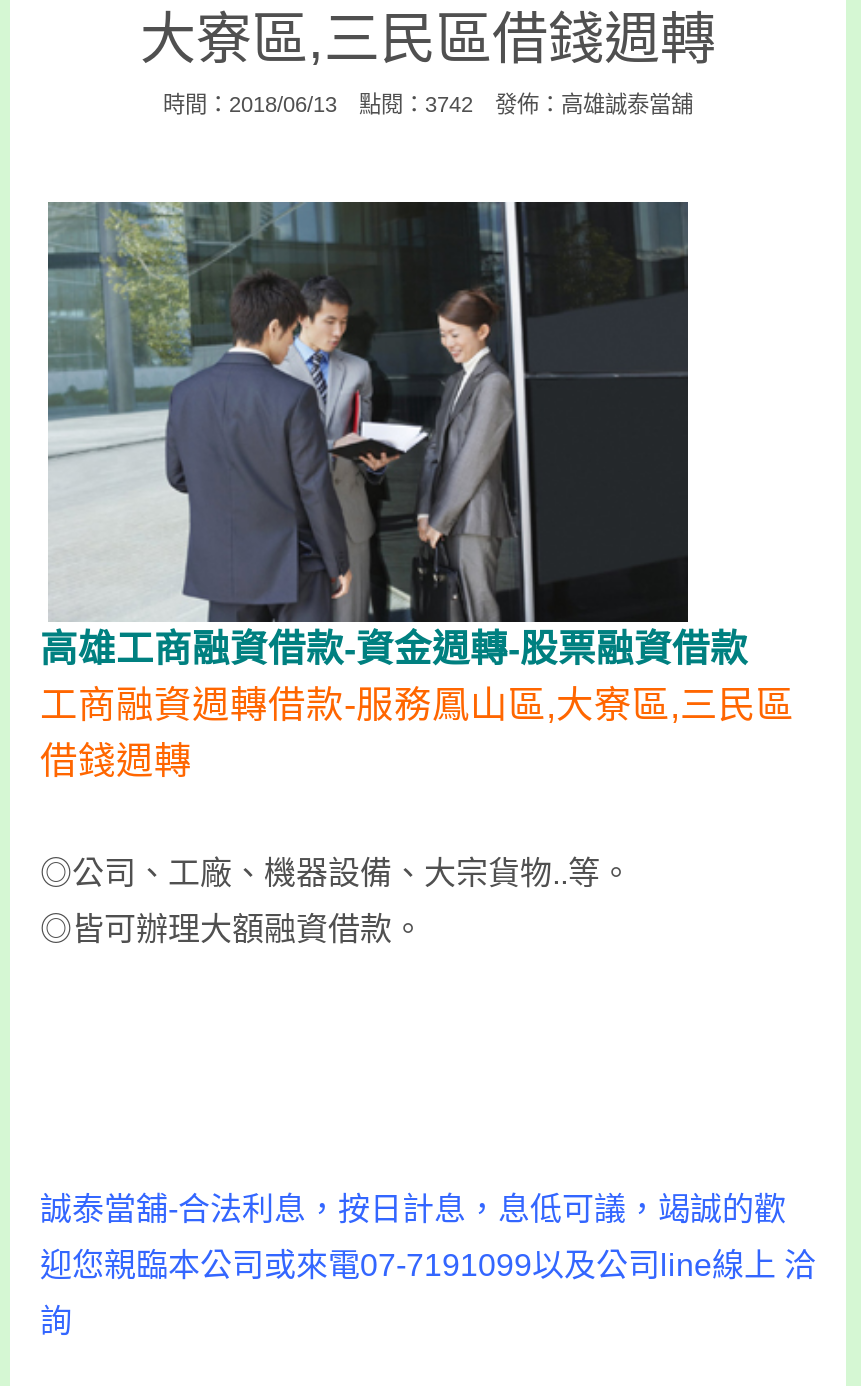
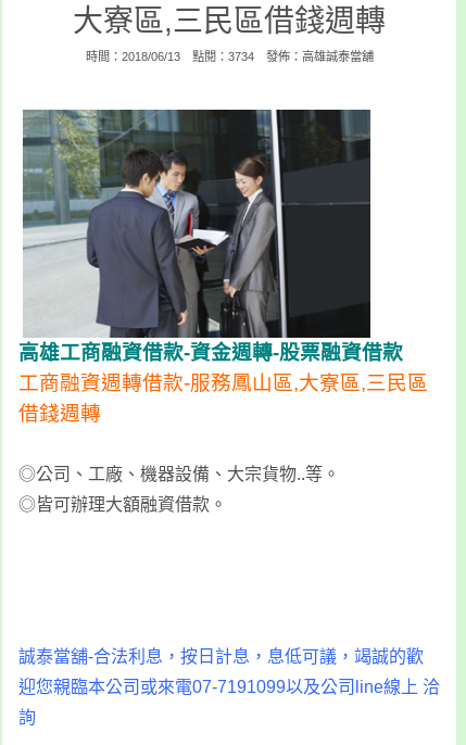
- 時間：2018/06/13 點閱：3742 發佈：高雄誠泰當舖
+ 時間：2018/06/13 點閱：3734 發佈：高雄誠泰當舖
